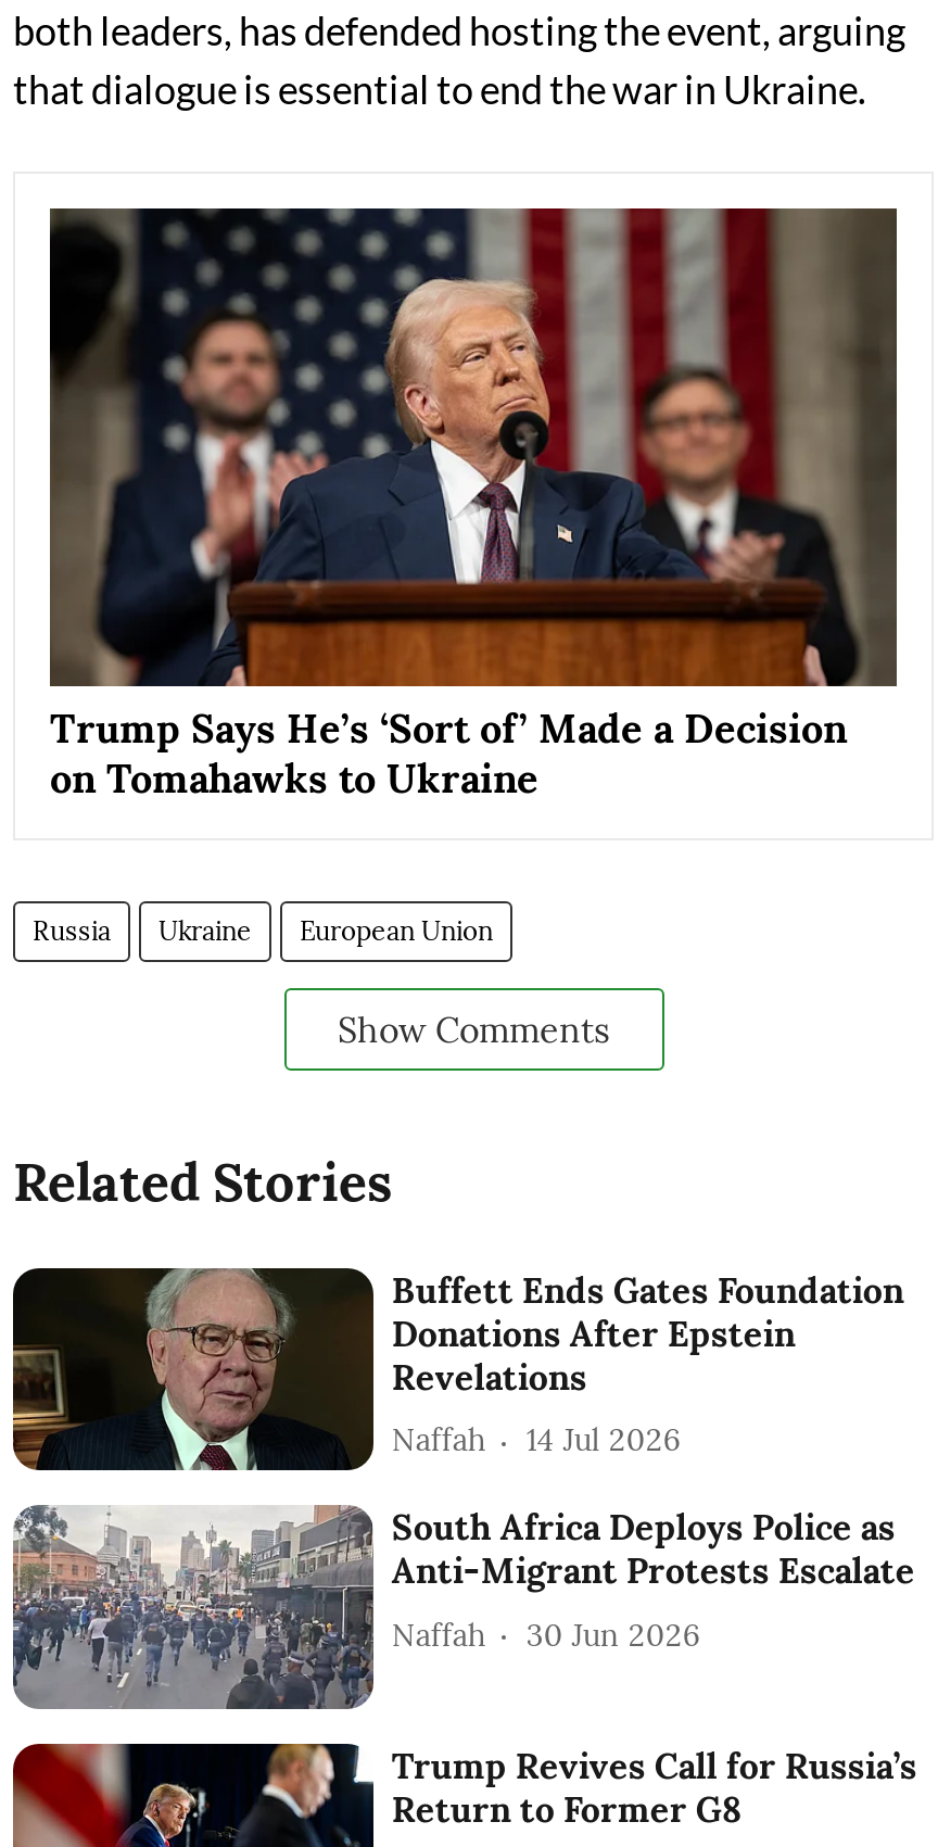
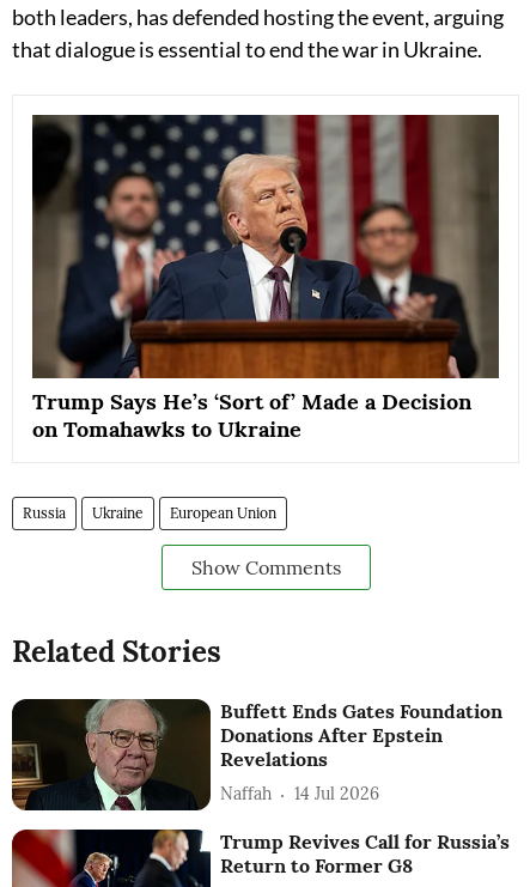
- [image]
- South Africa Deploys Police as
- Anti-Migrant Protests Escalate
- Naffah
- 30 Jun 2026
